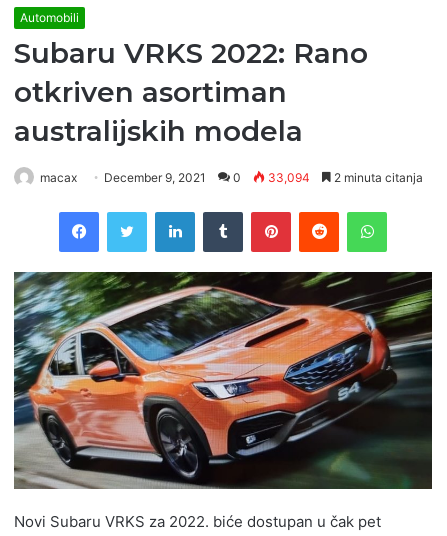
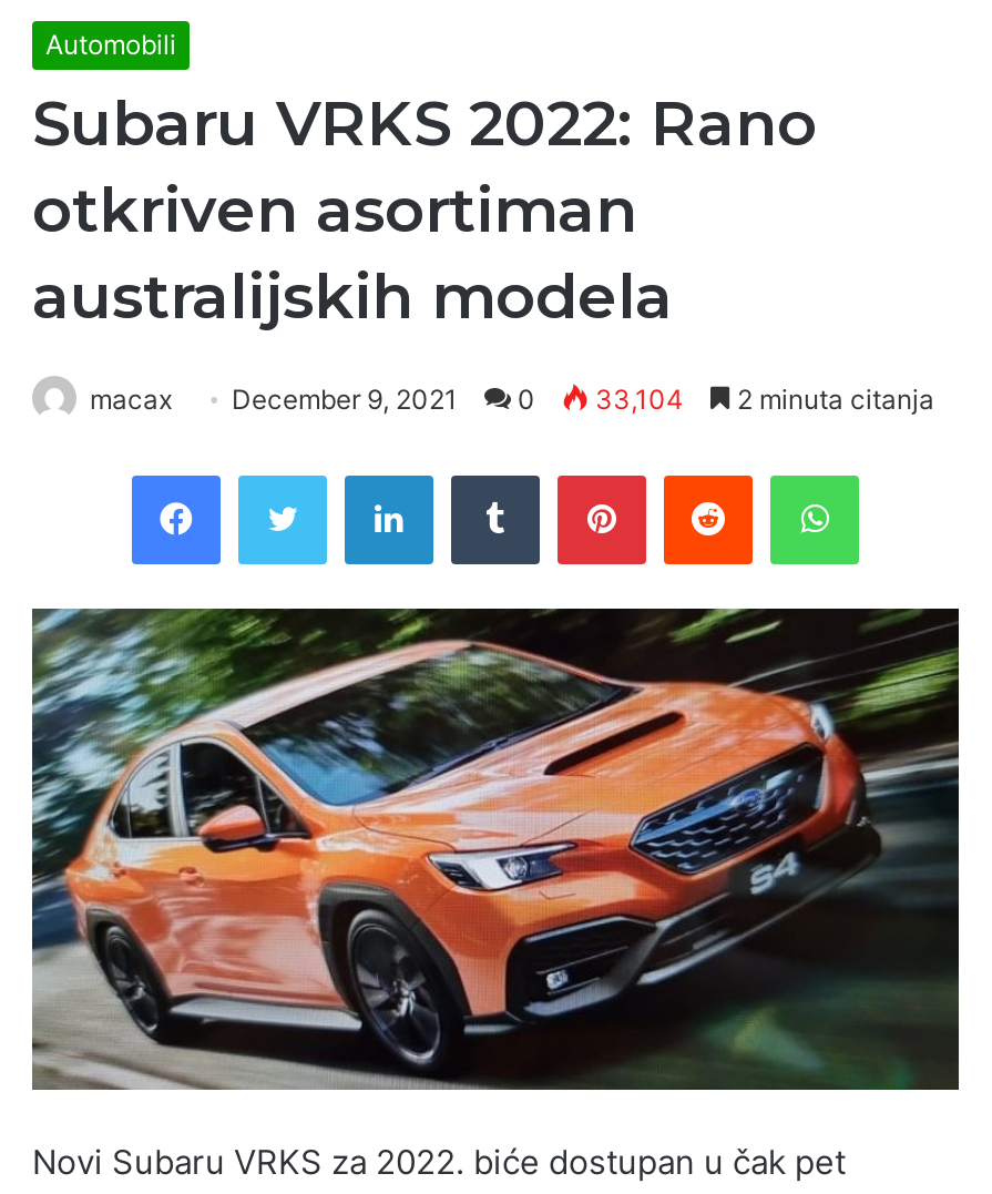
- macax December 9, 2021 0 33,094 2 minuta citanja
+ macax December 9, 2021 0 33,104 2 minuta citanja
